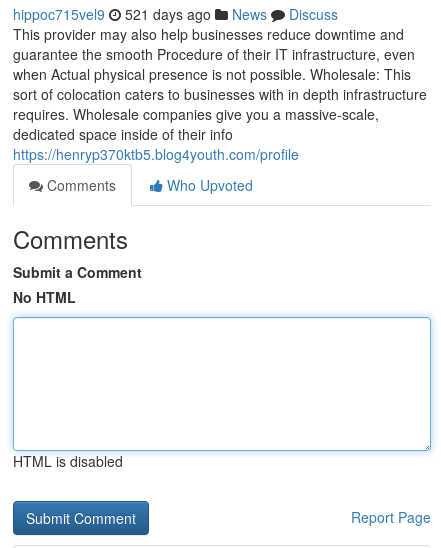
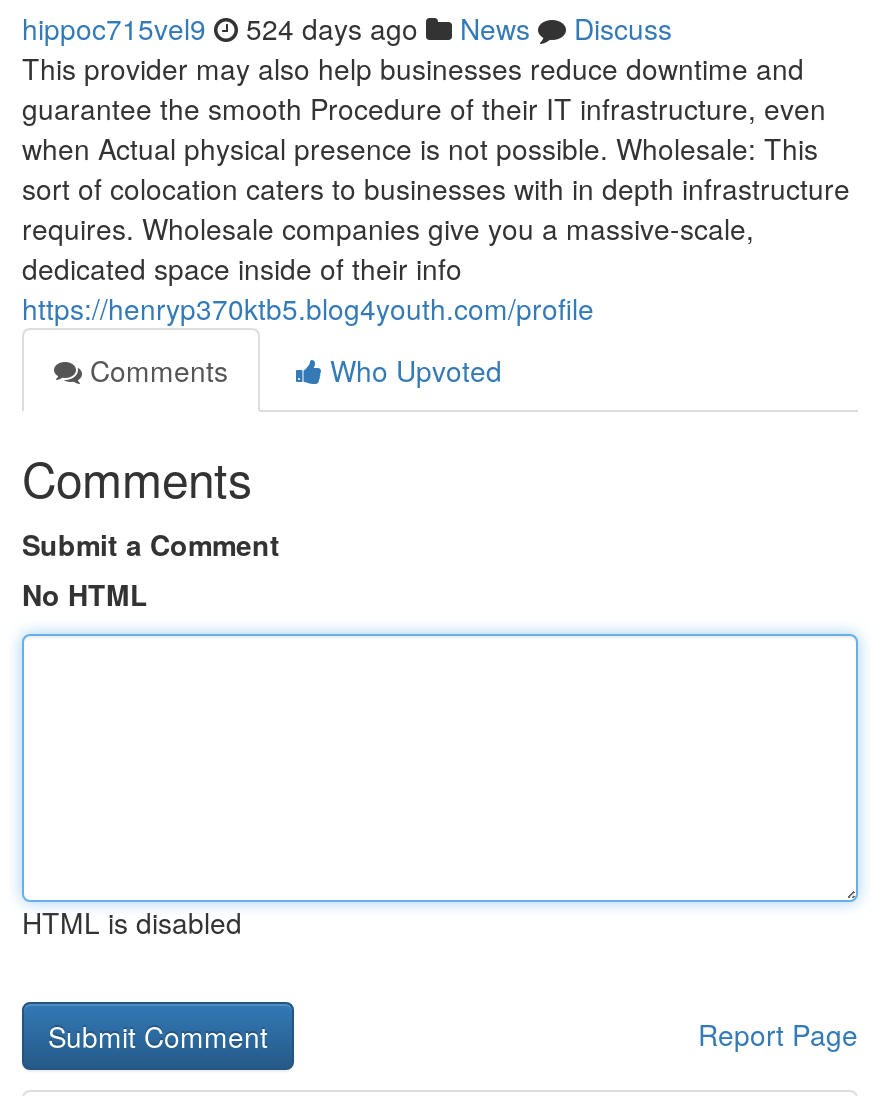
- hippoc715vel9 521 days ago News Discuss
+ hippoc715vel9 524 days ago News Discuss
